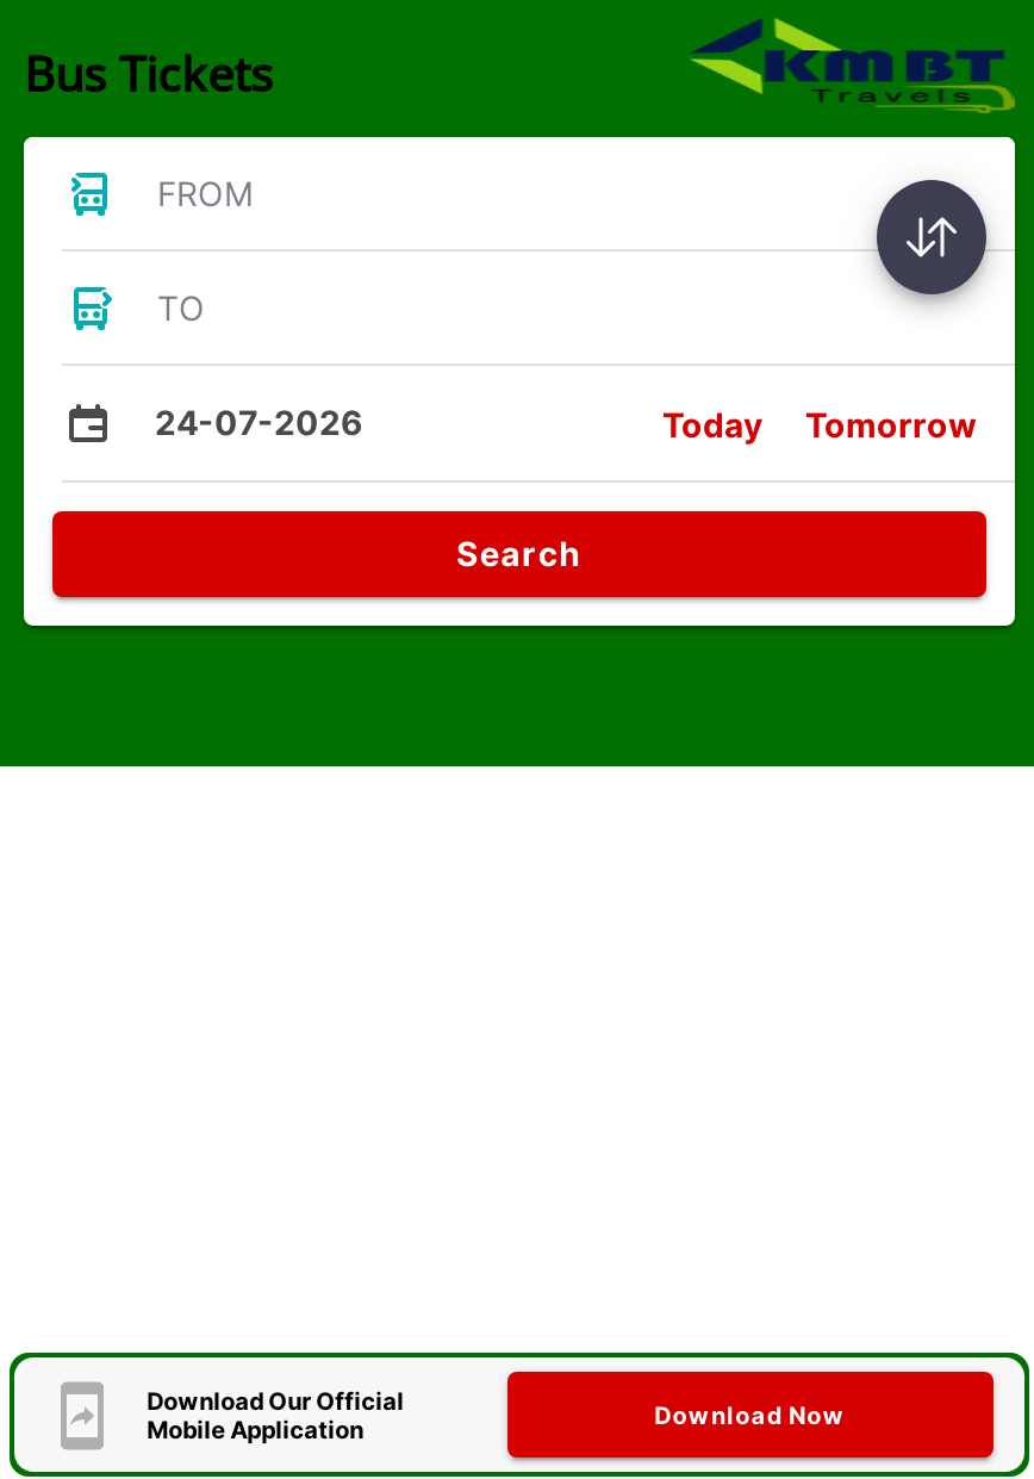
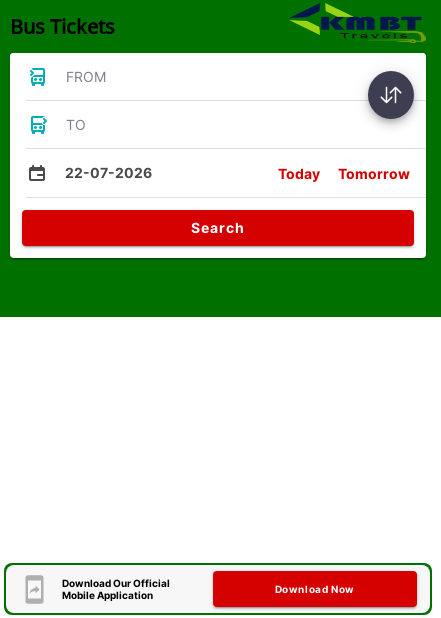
- 24-07-2026
+ 22-07-2026
